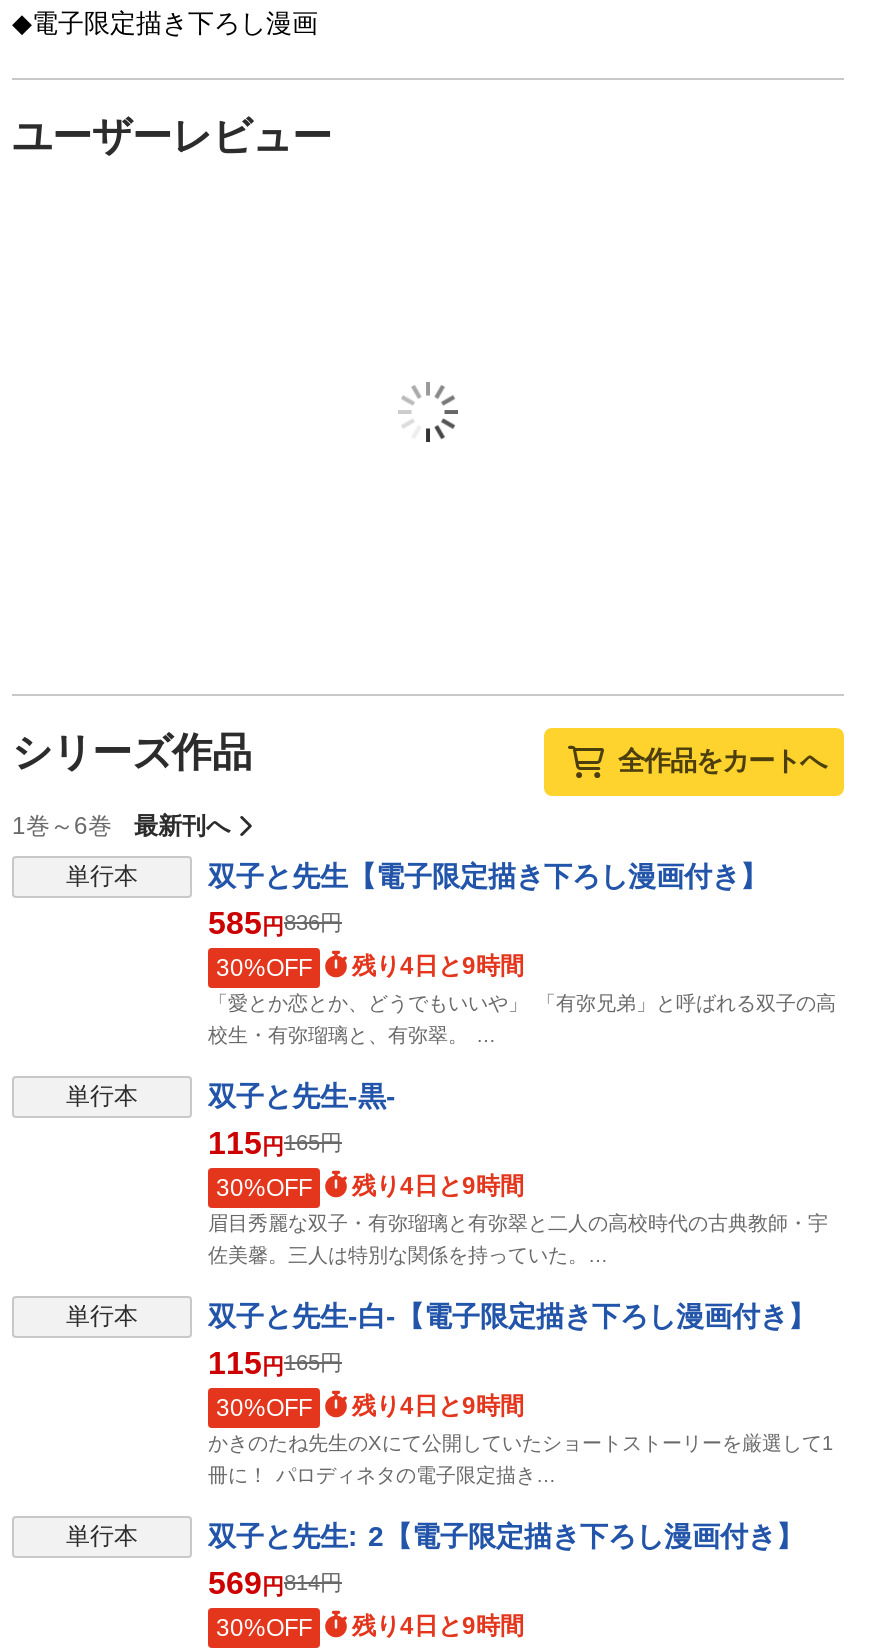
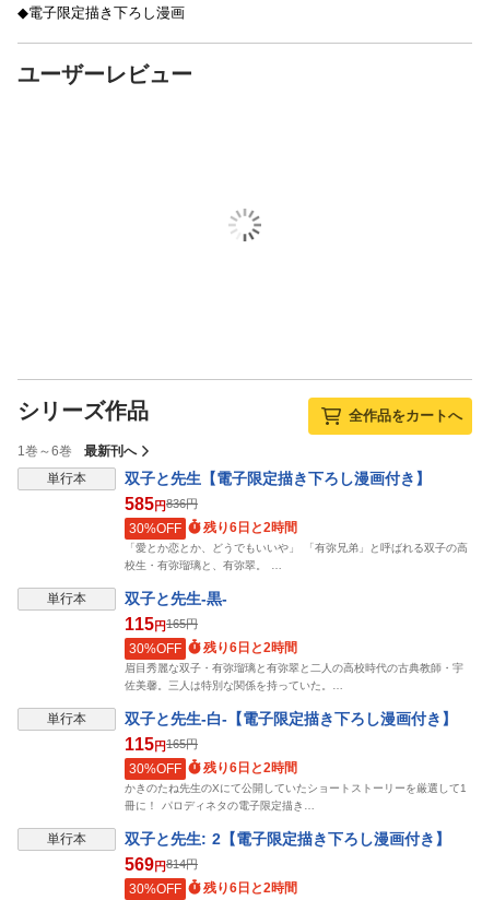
- 残り4日と9時間
+ 残り6日と2時間

- 残り4日と9時間
+ 残り6日と2時間

- 残り4日と9時間
+ 残り6日と2時間

- 残り4日と9時間
+ 残り6日と2時間
